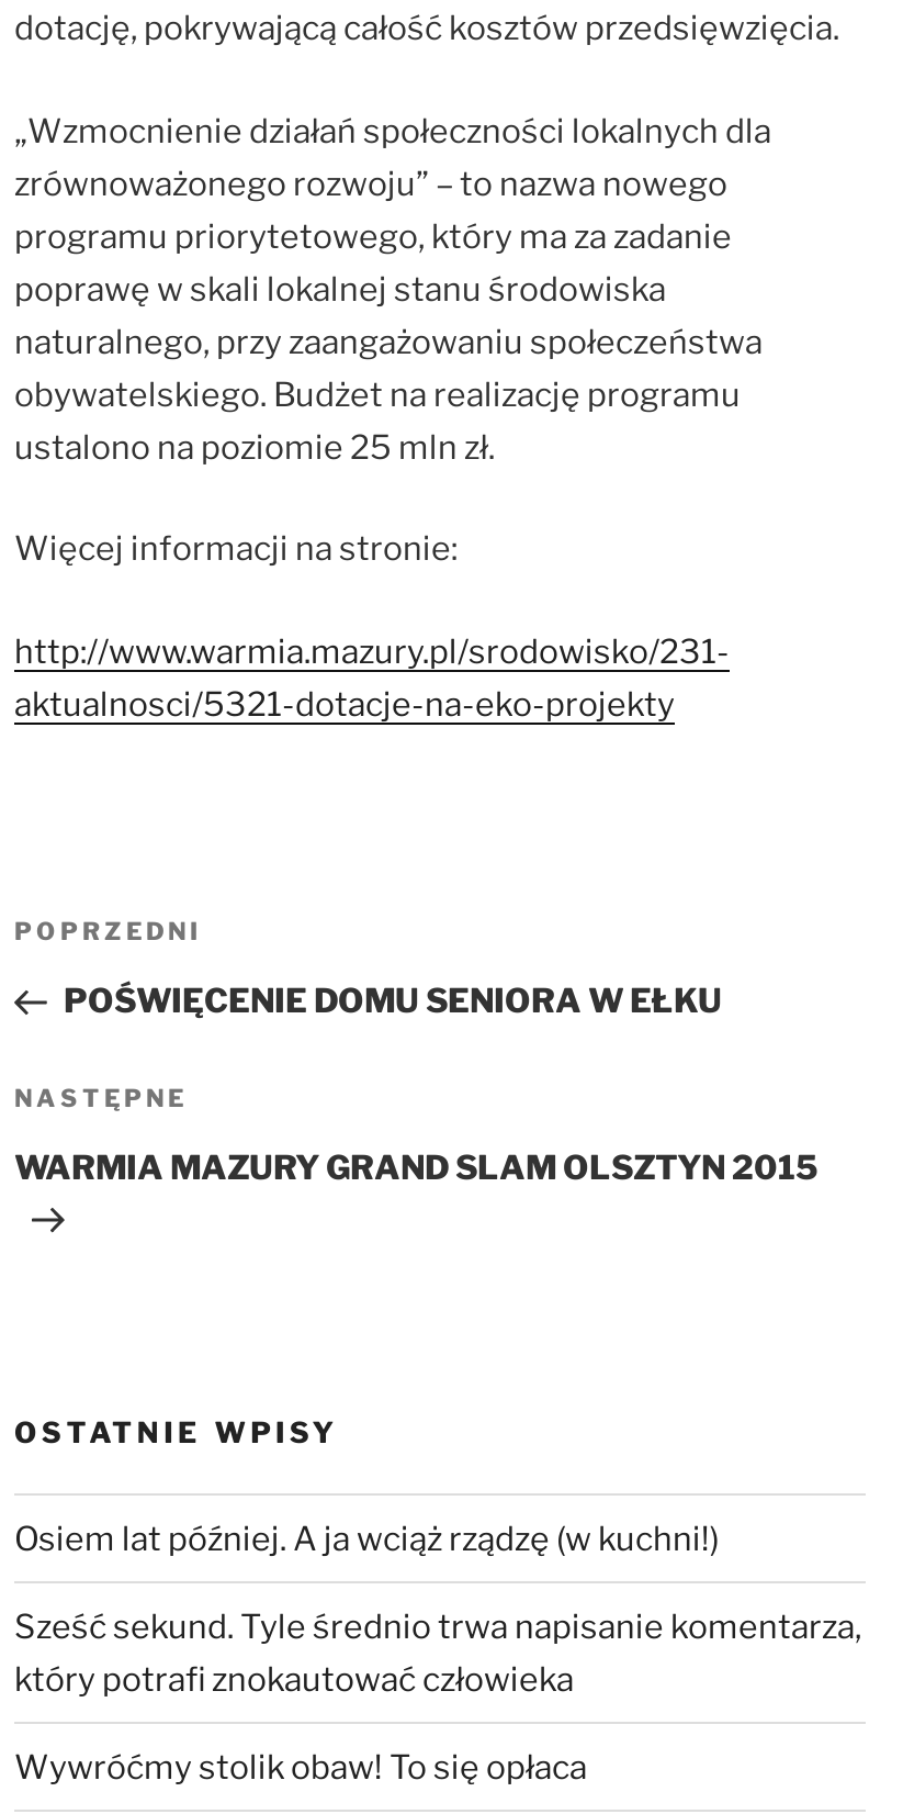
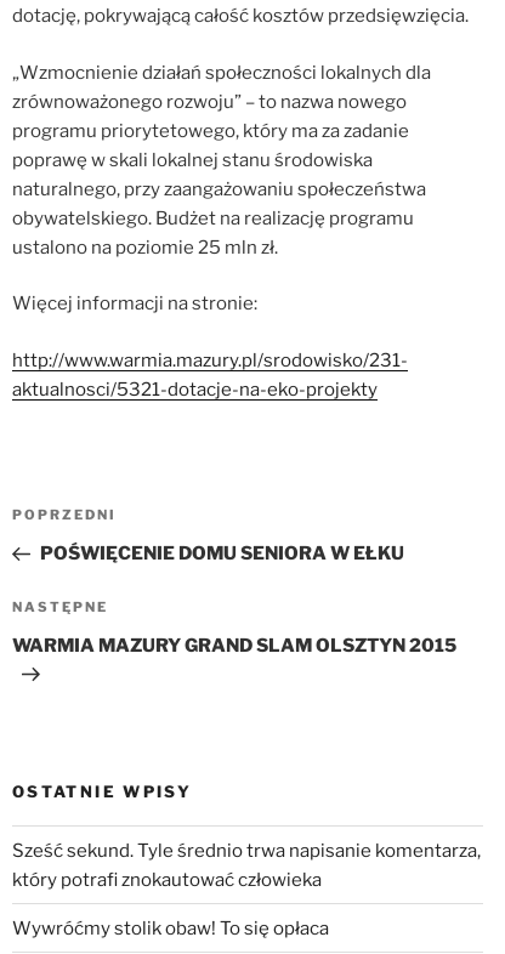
- Osiem lat później. A ja wciąż rządzę (w kuchni!)
